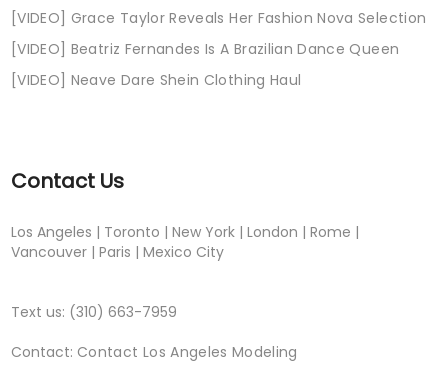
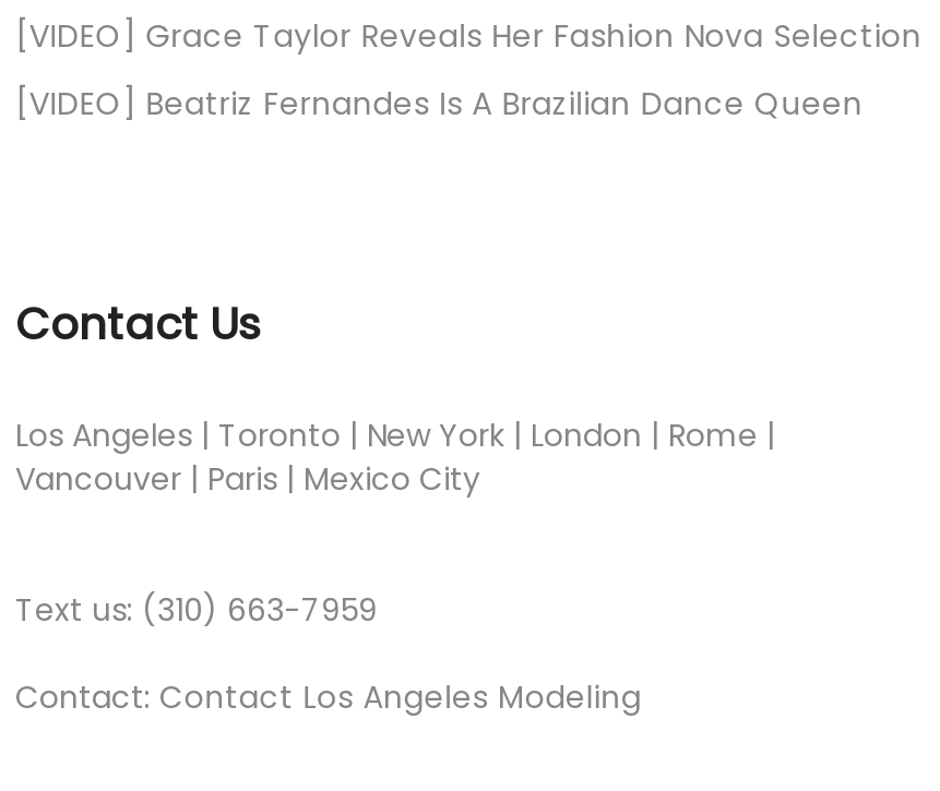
- [VIDEO] Neave Dare Shein Clothing Haul
